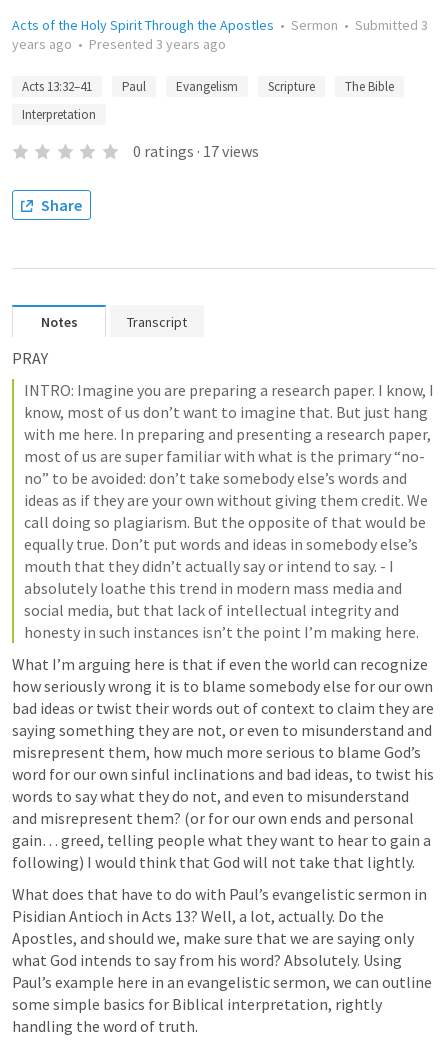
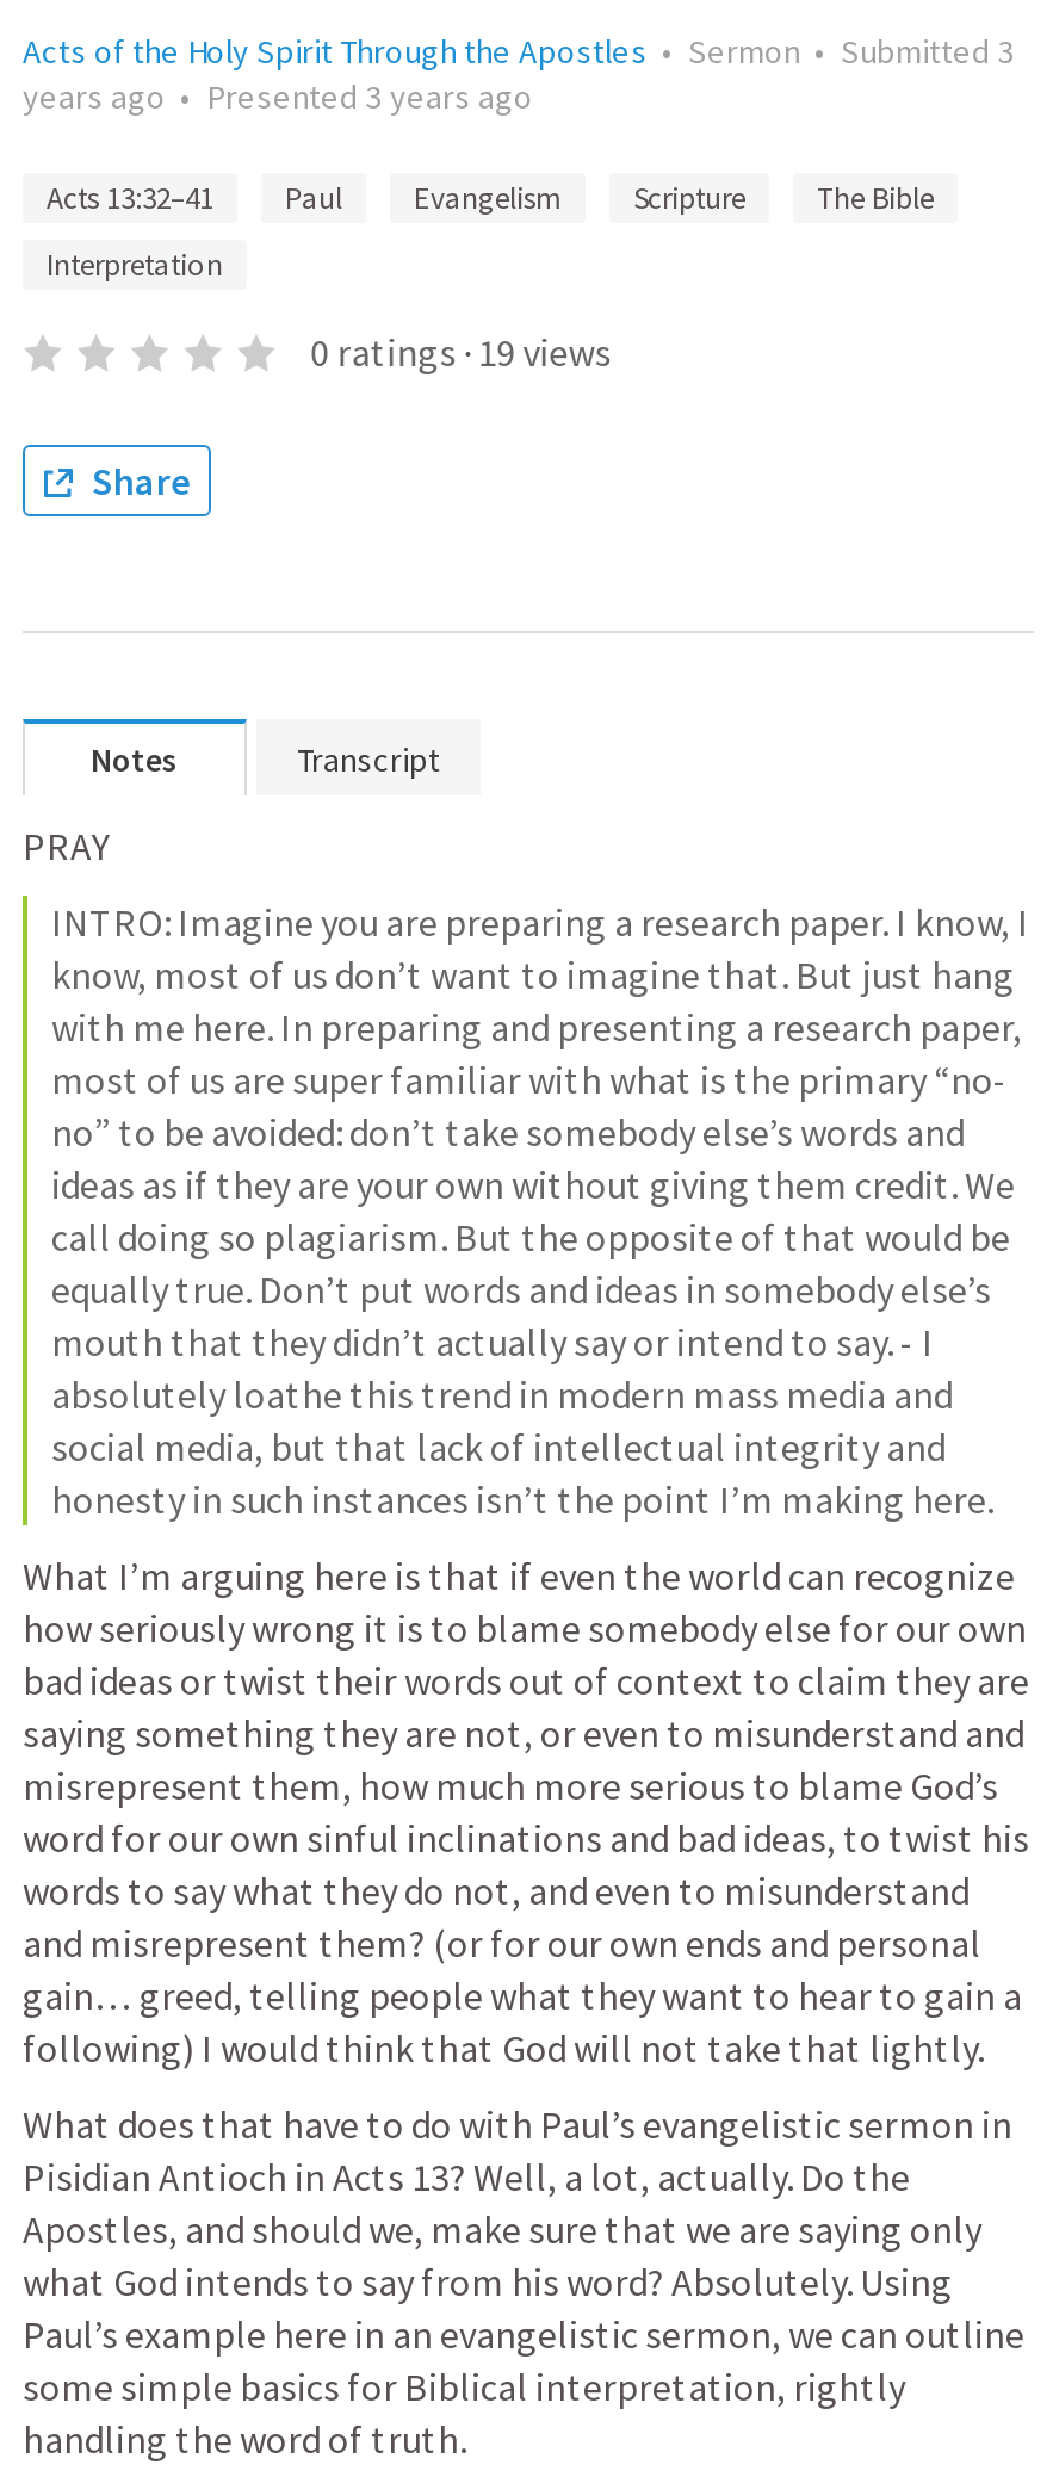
- 0 ratings · 17 views
+ 0 ratings · 19 views
